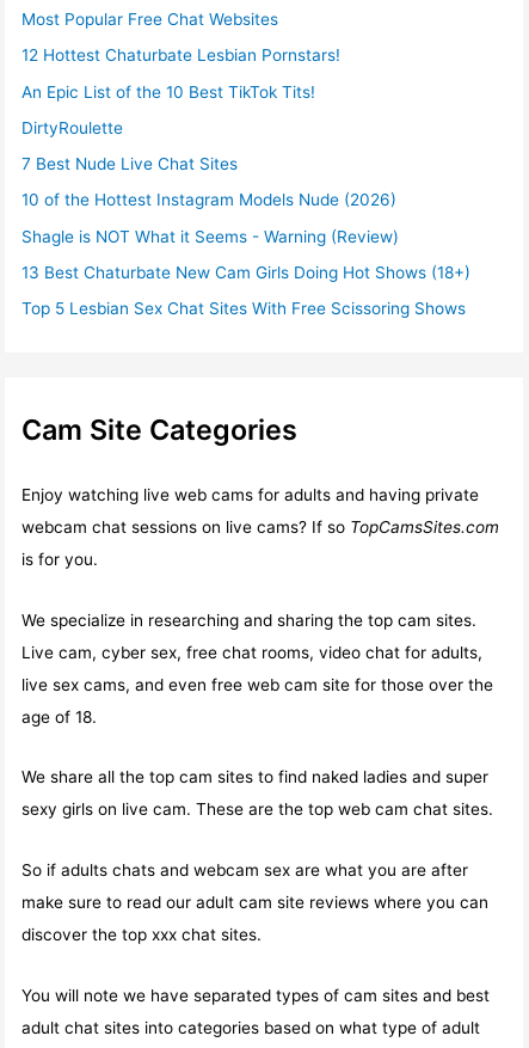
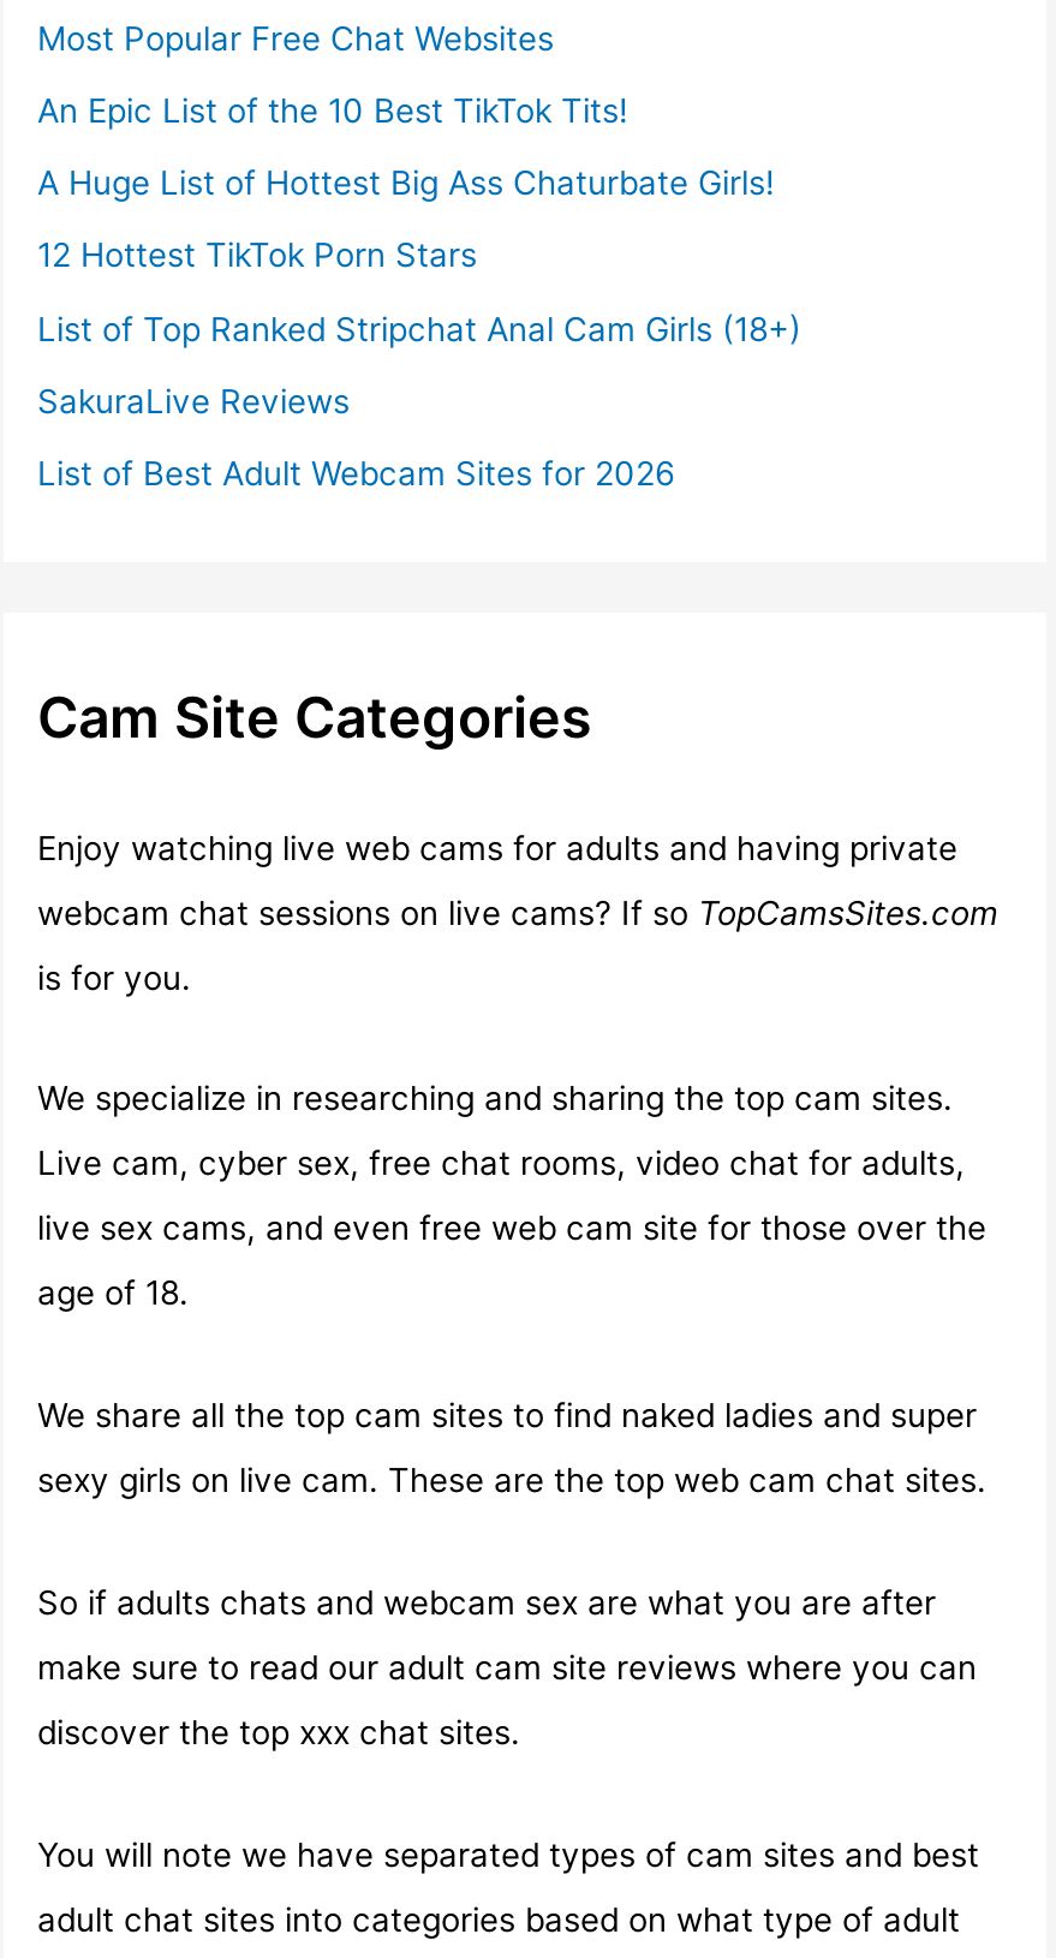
- 12 Hottest Chaturbate Lesbian Pornstars!

- DirtyRoulette
- 7 Best Nude Live Chat Sites
- 10 of the Hottest Instagram Models Nude (2026)
- Shagle is NOT What it Seems - Warning (Review)
- 13 Best Chaturbate New Cam Girls Doing Hot Shows (18+)
- Top 5 Lesbian Sex Chat Sites With Free Scissoring Shows
+ A Huge List of Hottest Big Ass Chaturbate Girls!
+ 12 Hottest TikTok Porn Stars
+ List of Top Ranked Stripchat Anal Cam Girls (18+)
+ SakuraLive Reviews
+ List of Best Adult Webcam Sites for 2026
